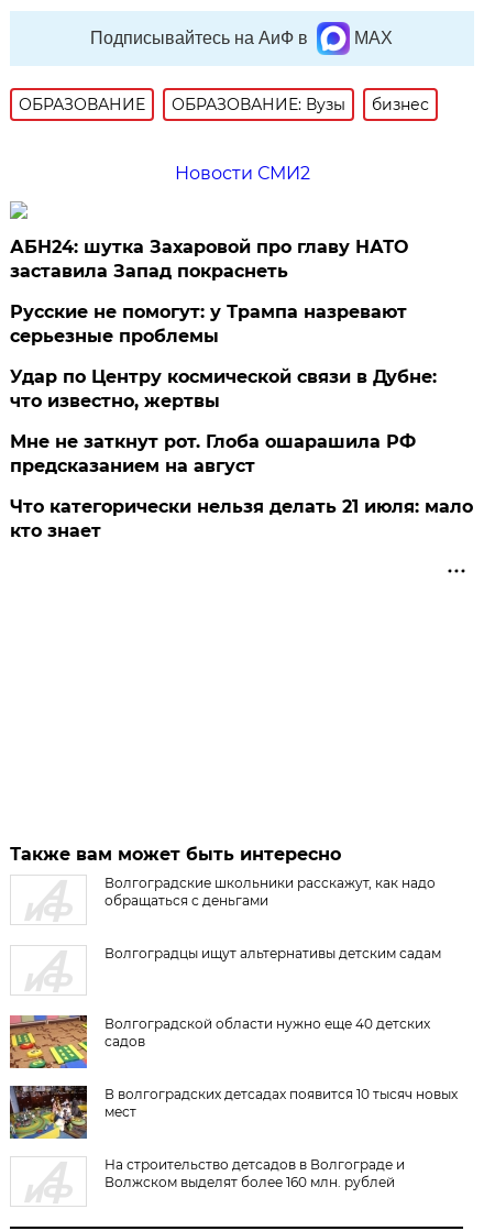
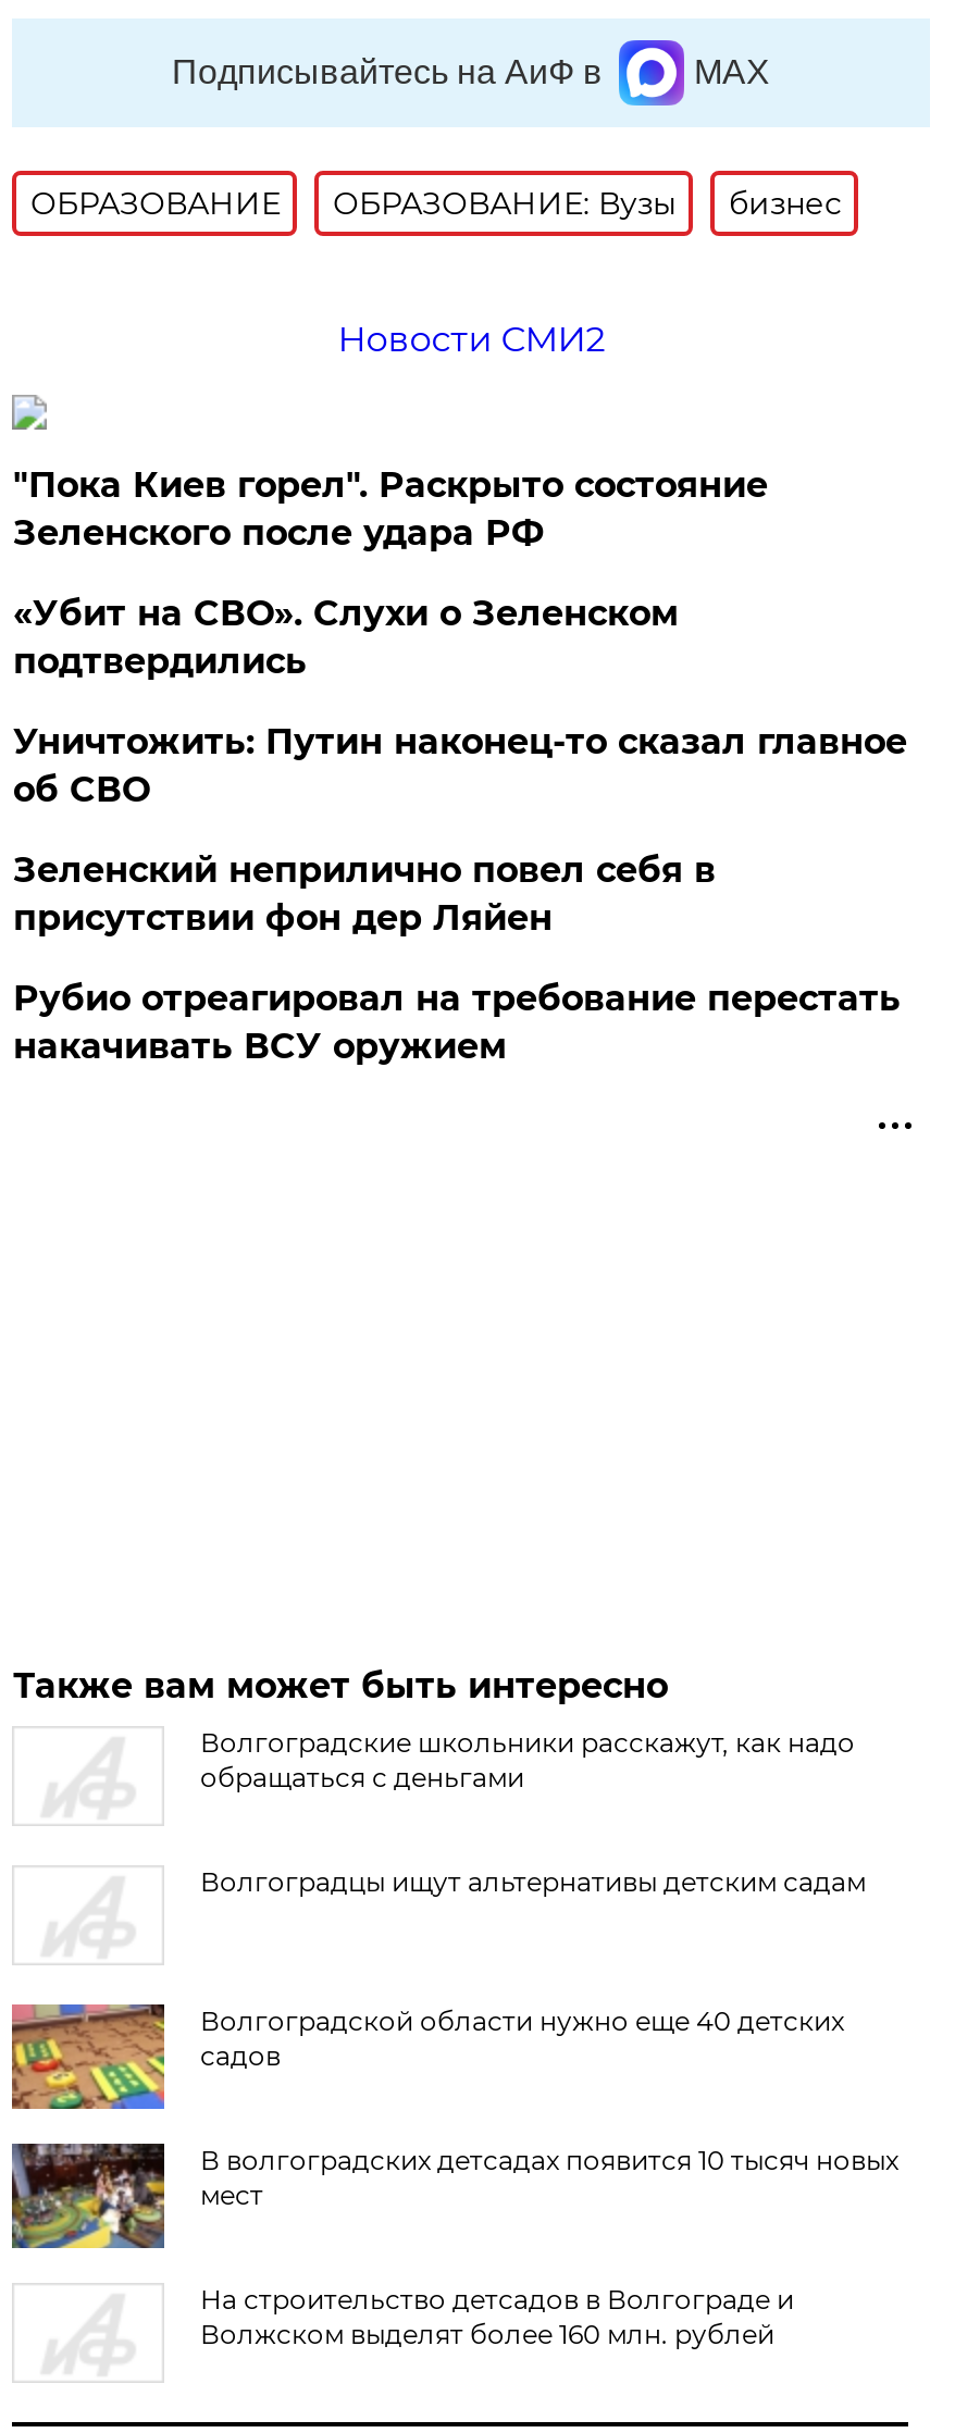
- АБН24: шутка Захаровой про главу НАТО
- заставила Запад покраснеть
+ "Пока Киев горел". Раскрыто состояние
+ Зеленского после удара РФ

- Русские не помогут: у Трампа назревают
- серьезные проблемы
+ «Убит на СВО». Слухи о Зеленском
+ подтвердились

- Удар по Центру космической связи в Дубне:
- что известно, жертвы
+ Уничтожить: Путин наконец-то сказал главное
+ об СВО

- Мне не заткнут рот. Глоба ошарашила РФ
- предсказанием на август
+ Зеленский неприлично повел cебя в
+ присутствии фон дер Ляйен

- Что категорически нельзя делать 21 июля: мало
- кто знает
+ Рубио отреагировал на требование перестать
+ накачивать ВСУ оружием
